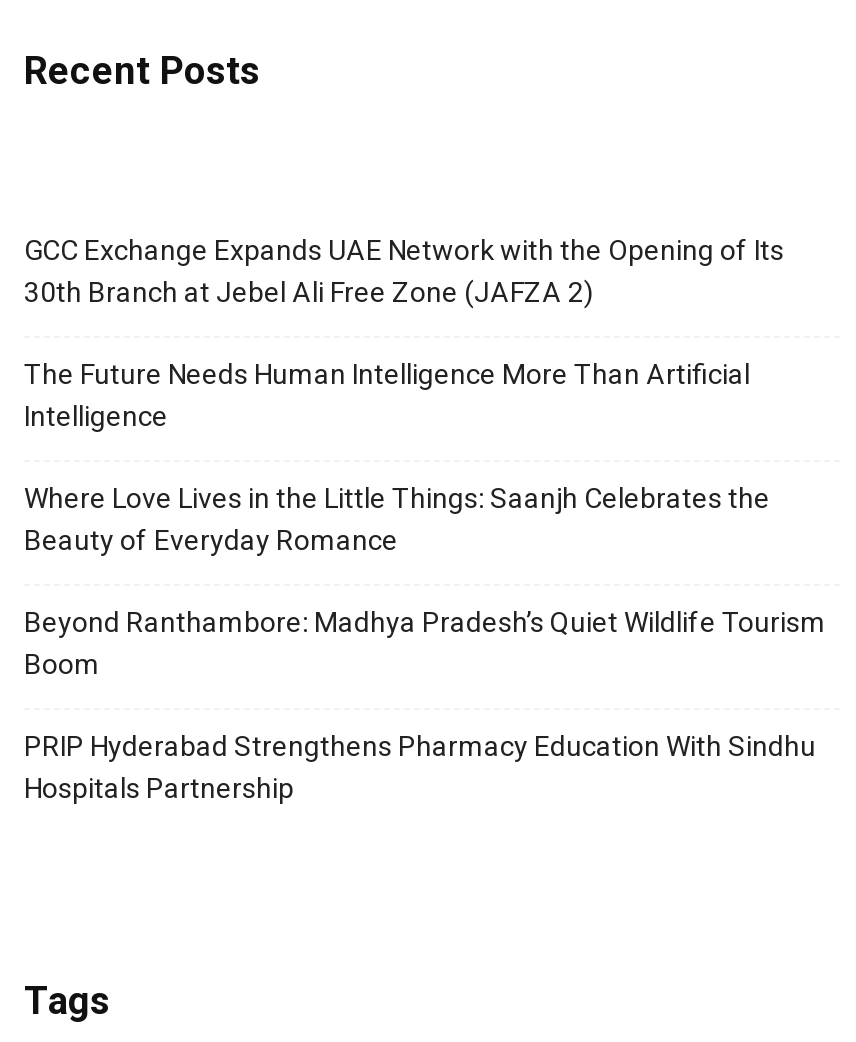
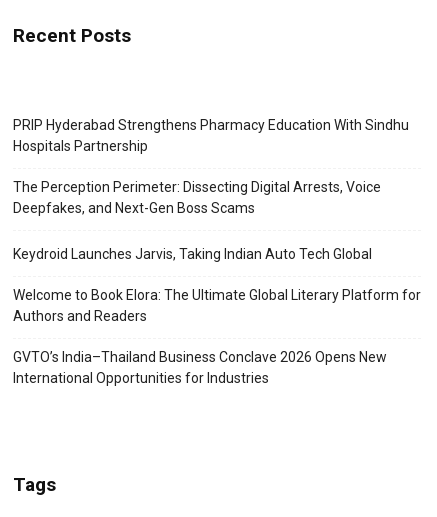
- GCC Exchange Expands UAE Network with the Opening of Its
- 30th Branch at Jebel Ali Free Zone (JAFZA 2)
- The Future Needs Human Intelligence More Than Artificial
- Intelligence
- Where Love Lives in the Little Things: Saanjh Celebrates the
- Beauty of Everyday Romance
- Beyond Ranthambore: Madhya Pradesh’s Quiet Wildlife Tourism
- Boom

moved up: PRIP Hyderabad Strengthens Pharmacy Education With Sindhu | Hospitals Partnership

+ The Perception Perimeter: Dissecting Digital Arrests, Voice
+ Deepfakes, and Next-Gen Boss Scams
+ Keydroid Launches Jarvis, Taking Indian Auto Tech Global
+ Welcome to Book Elora: The Ultimate Global Literary Platform for
+ Authors and Readers
+ GVTO’s India–Thailand Business Conclave 2026 Opens New
+ International Opportunities for Industries
